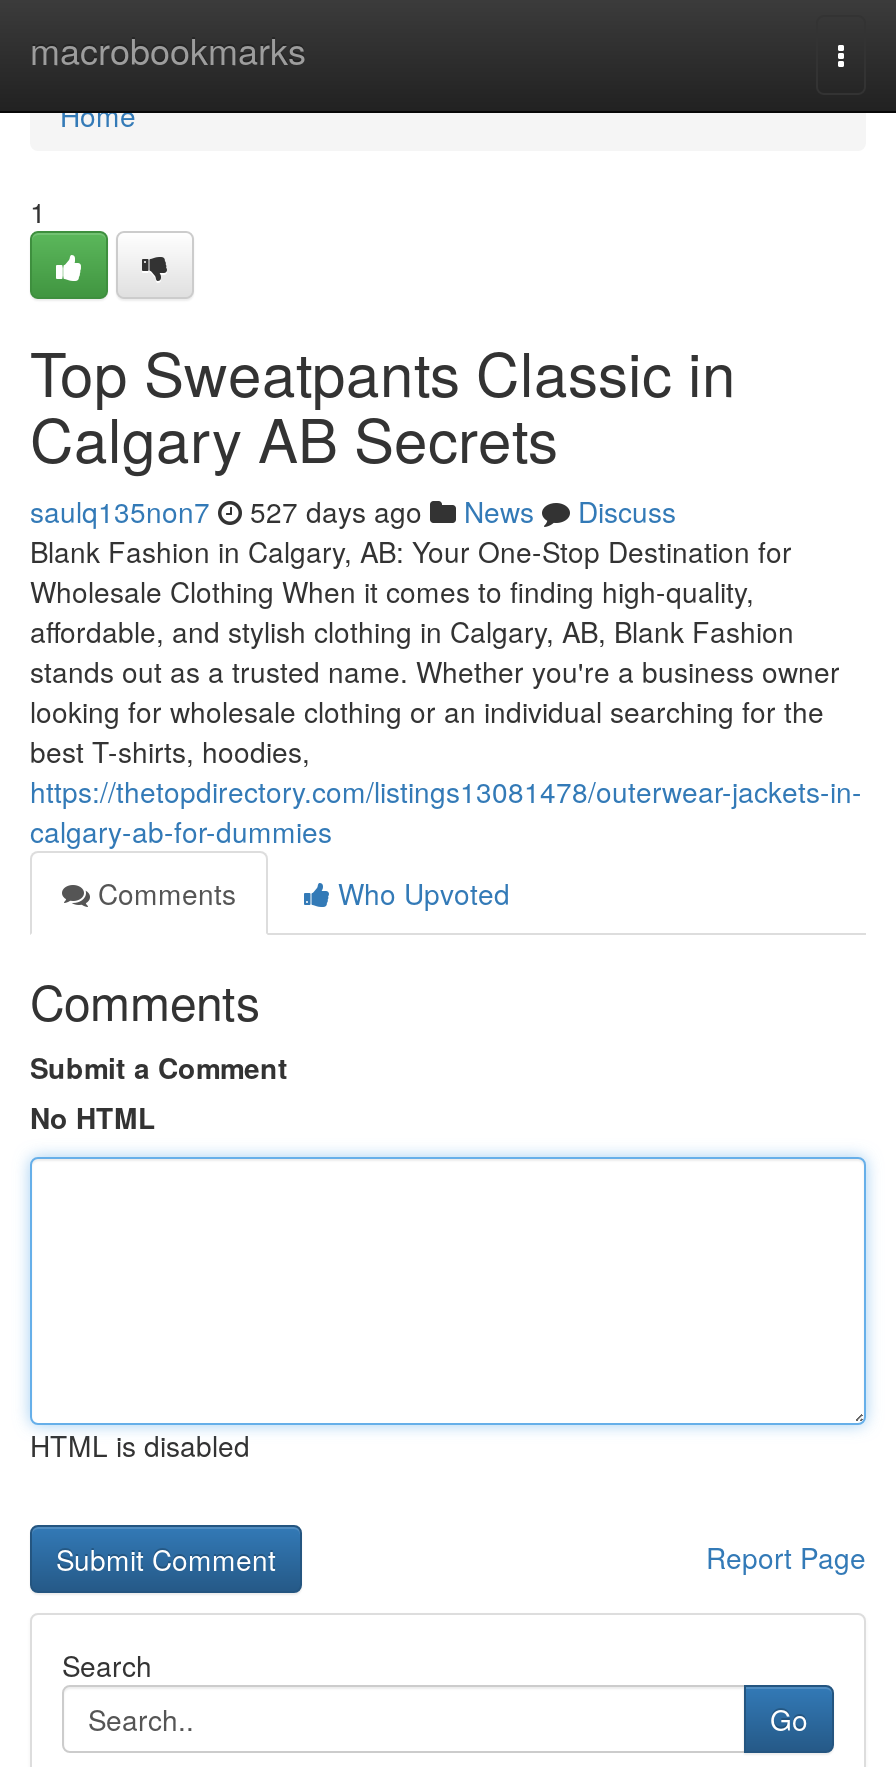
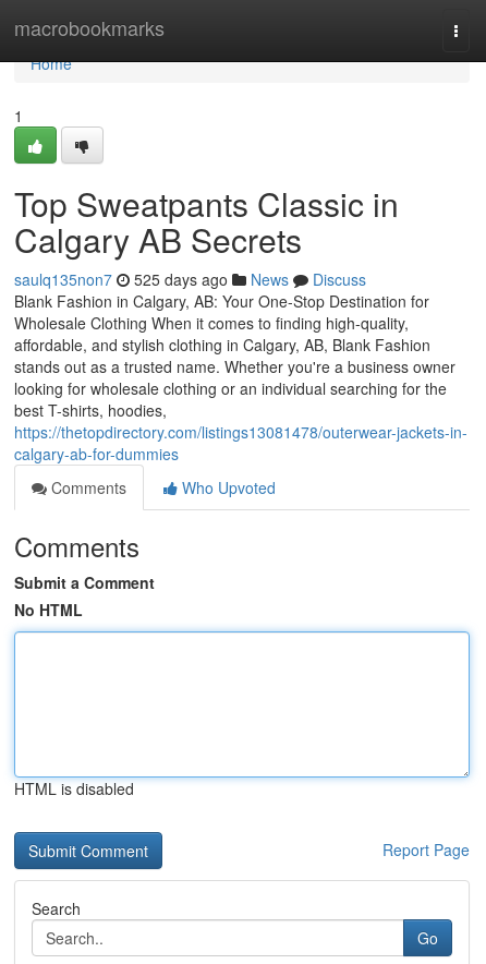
- saulq135non7 527 days ago News Discuss
+ saulq135non7 525 days ago News Discuss
